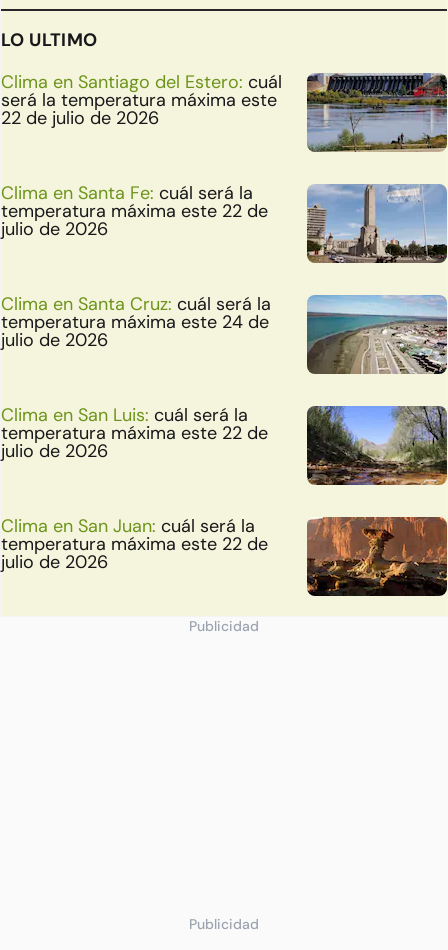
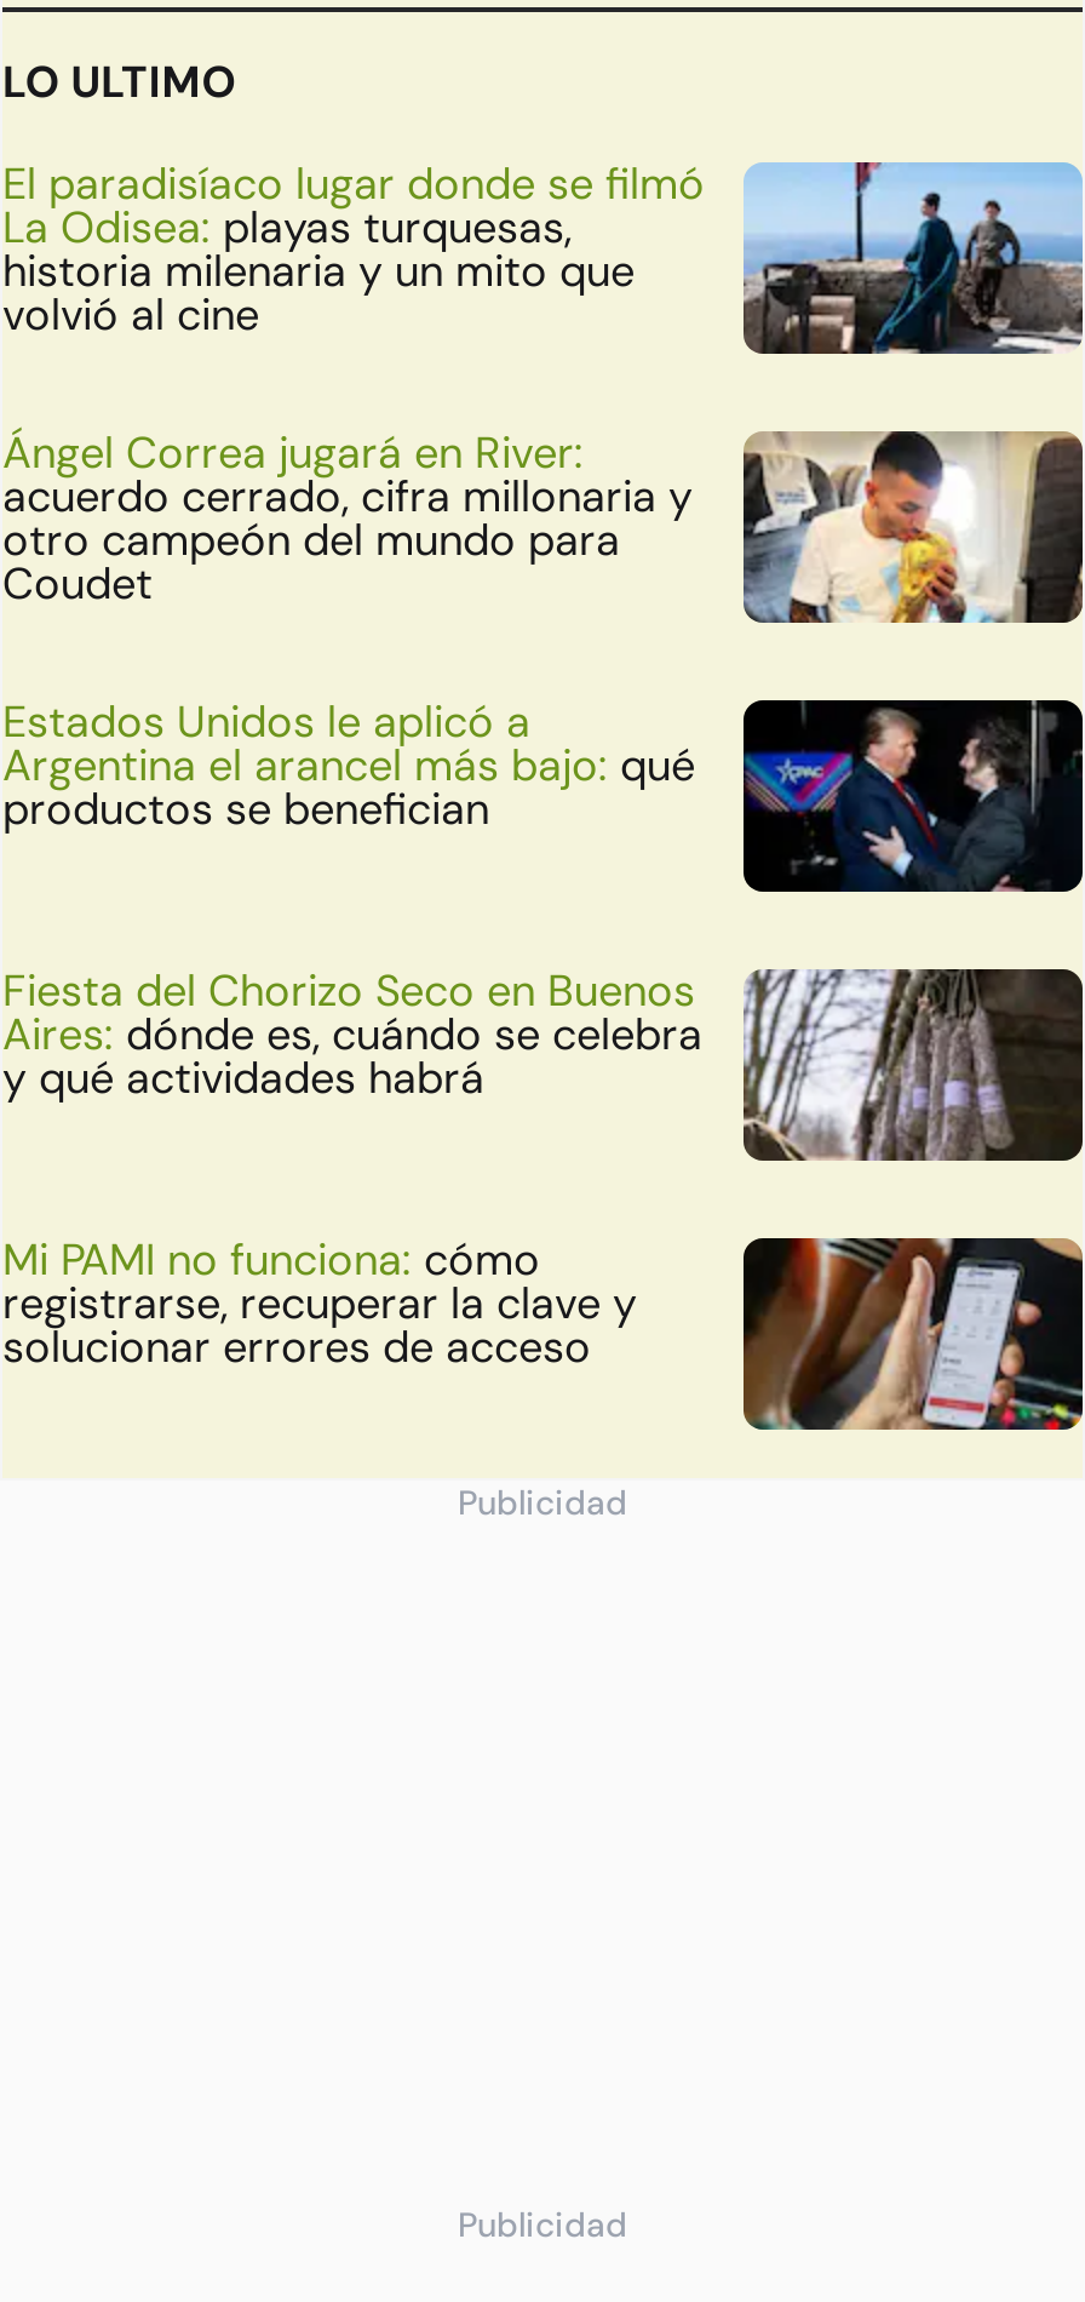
- [image]
- Clima en Santiago del Estero: cuál
- será la temperatura máxima este
- 22 de julio de 2026
+ [image]
+ El paradisíaco lugar donde se filmó
+ La Odisea: playas turquesas,
+ historia milenaria y un mito que
+ volvió al cine

- [image]
- Clima en Santa Fe: cuál será la
- temperatura máxima este 22 de
- julio de 2026
+ [image]
+ Ángel Correa jugará en River:
+ acuerdo cerrado, cifra millonaria y
+ otro campeón del mundo para
+ Coudet

- [image]
- Clima en Santa Cruz: cuál será la
- temperatura máxima este 24 de
- julio de 2026
+ [image]
+ Estados Unidos le aplicó a
+ Argentina el arancel más bajo: qué
+ productos se benefician

- [image]
- Clima en San Luis: cuál será la
- temperatura máxima este 22 de
- julio de 2026
+ [image]
+ Fiesta del Chorizo Seco en Buenos
+ Aires: dónde es, cuándo se celebra
+ y qué actividades habrá

- Clima en San Juan: cuál será la
- temperatura máxima este 22 de
- julio de 2026
+ Mi PAMI no funciona: cómo
+ registrarse, recuperar la clave y
+ solucionar errores de acceso

- [image]
+ [image]
